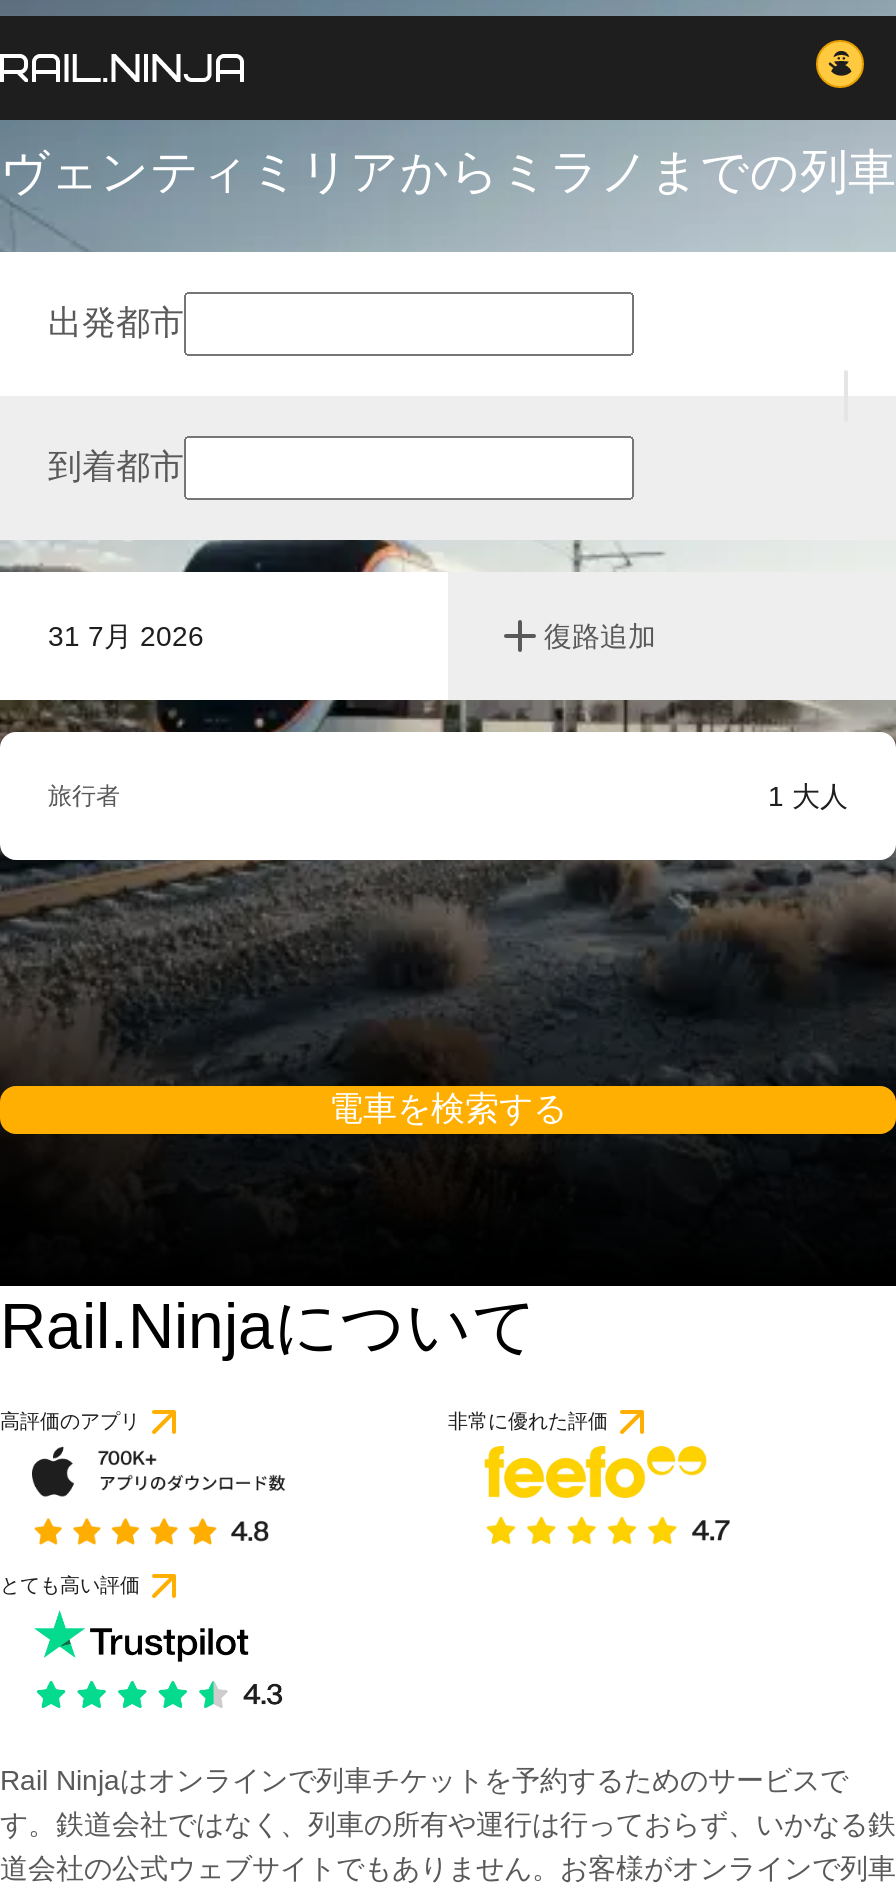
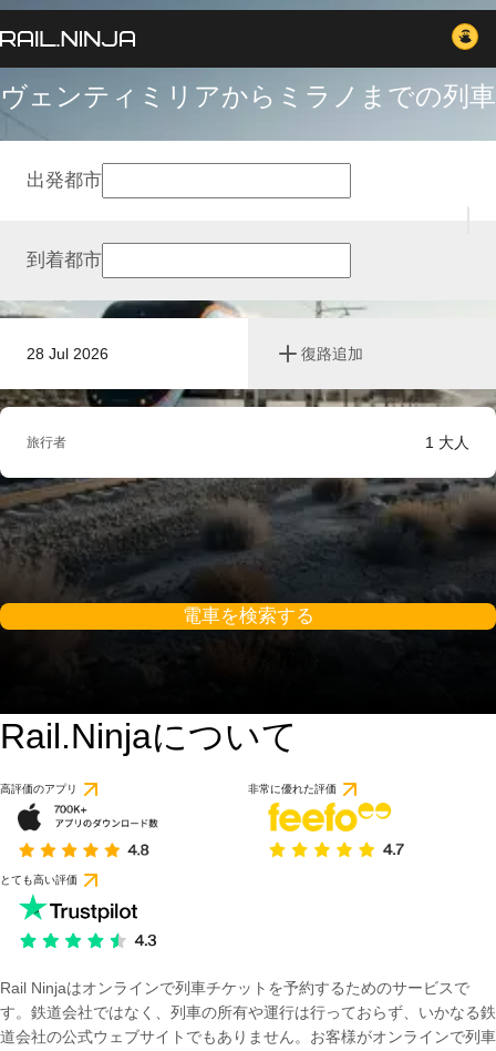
- 31 7月 2026
+ 28 Jul 2026
